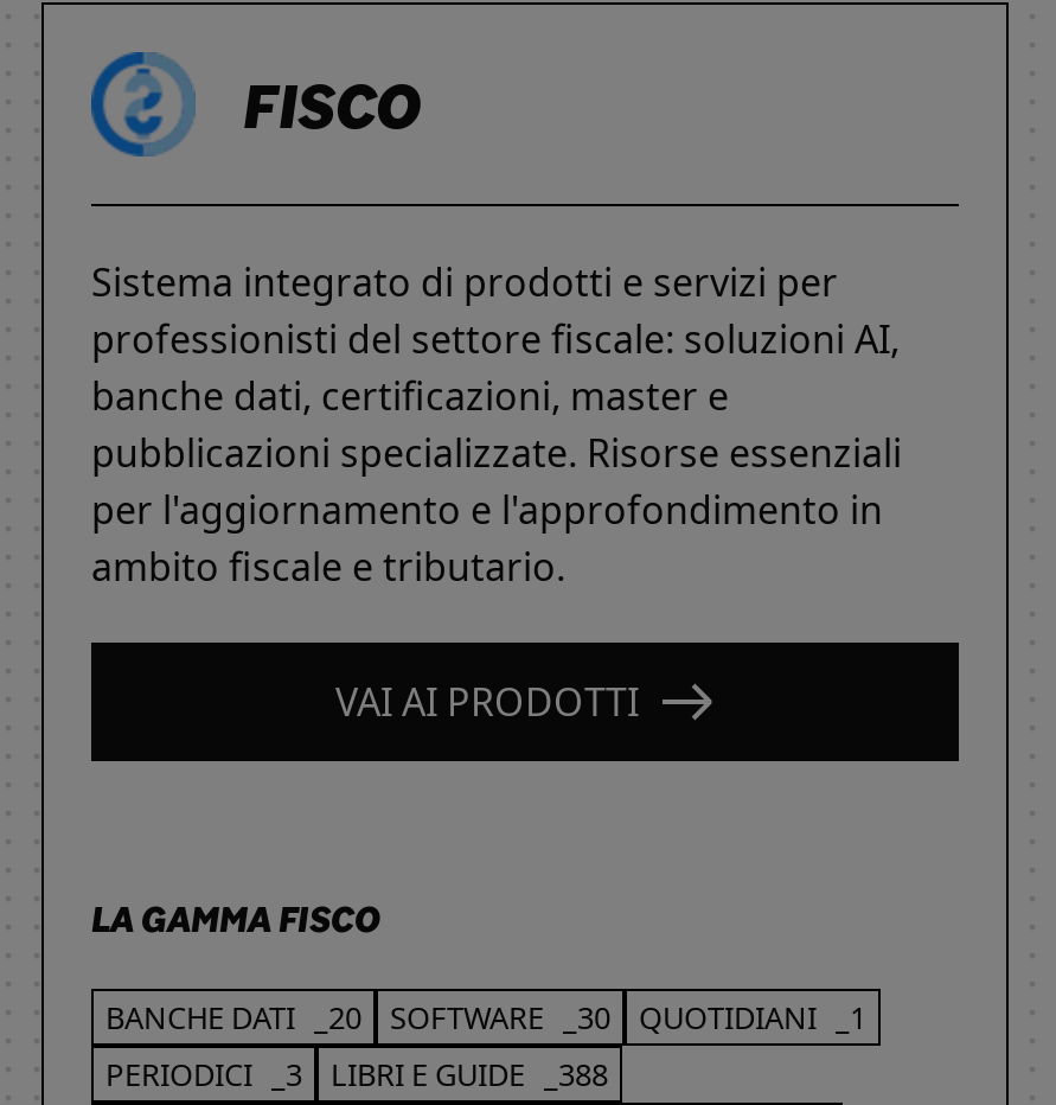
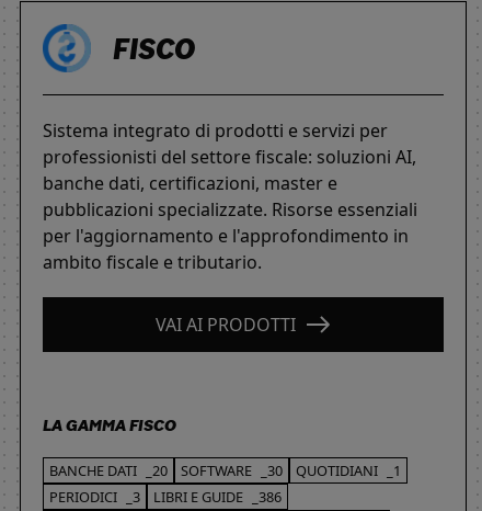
- PERIODICI _3 LIBRI E GUIDE _388
+ PERIODICI _3 LIBRI E GUIDE _386
